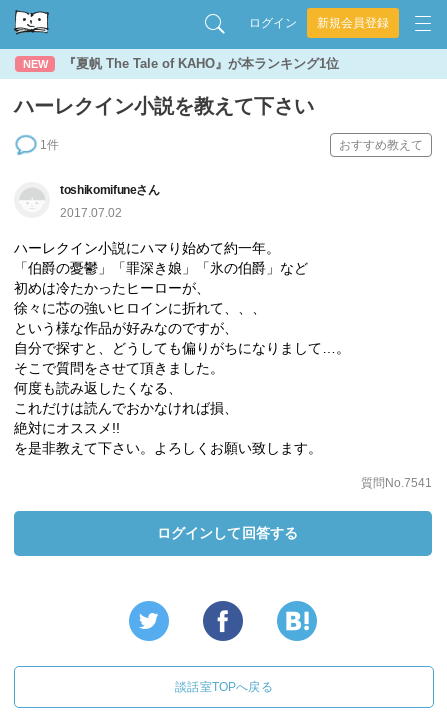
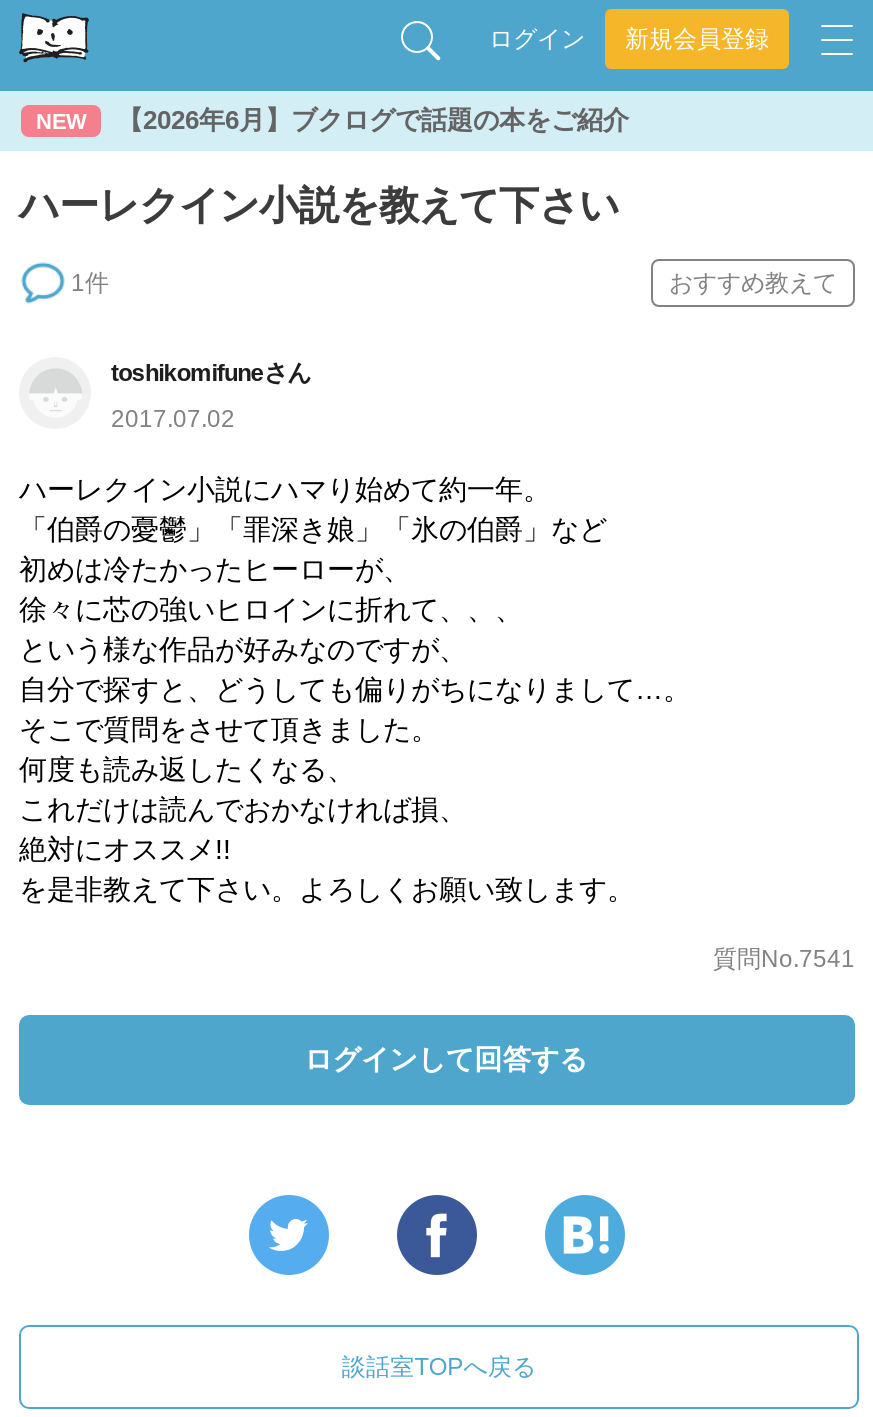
- 『夏帆 The Tale of KAHO』が本ランキング1位
+ 【2026年6月】ブクログで話題の本をご紹介
